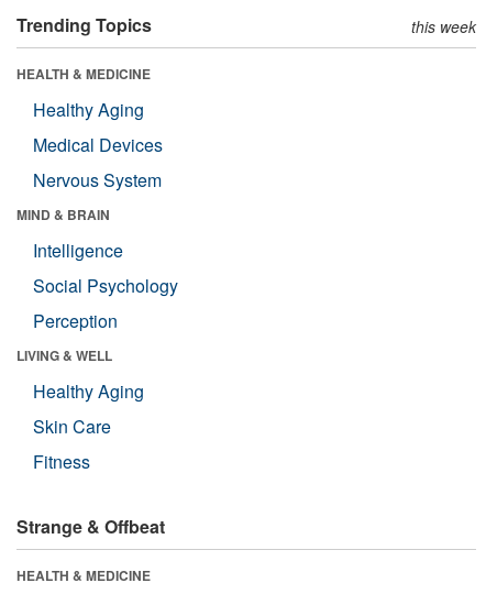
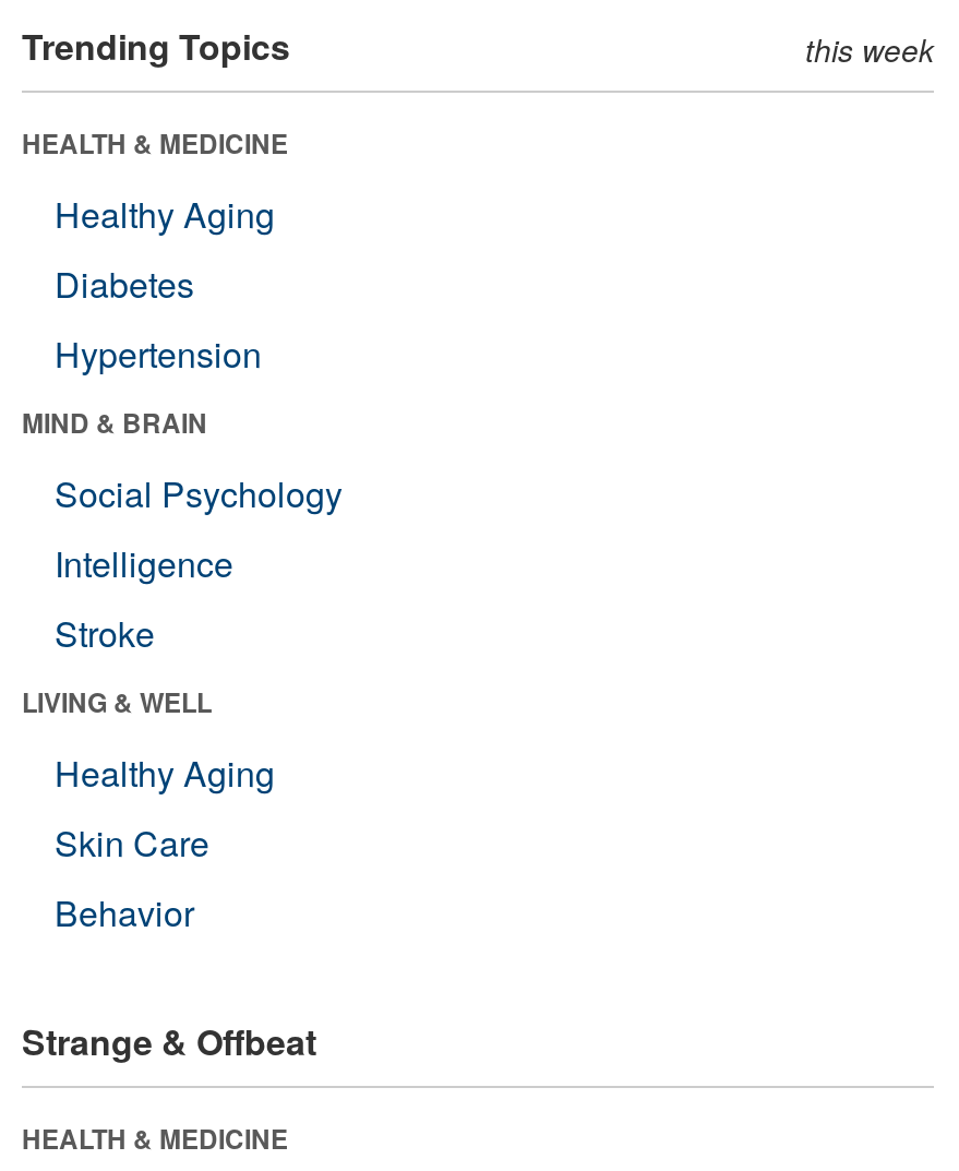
- Medical Devices
- Nervous System
+ Diabetes
+ Hypertension

moved down: Intelligence

moved up: Social Psychology

- Perception
+ Stroke

- Fitness
+ Behavior
